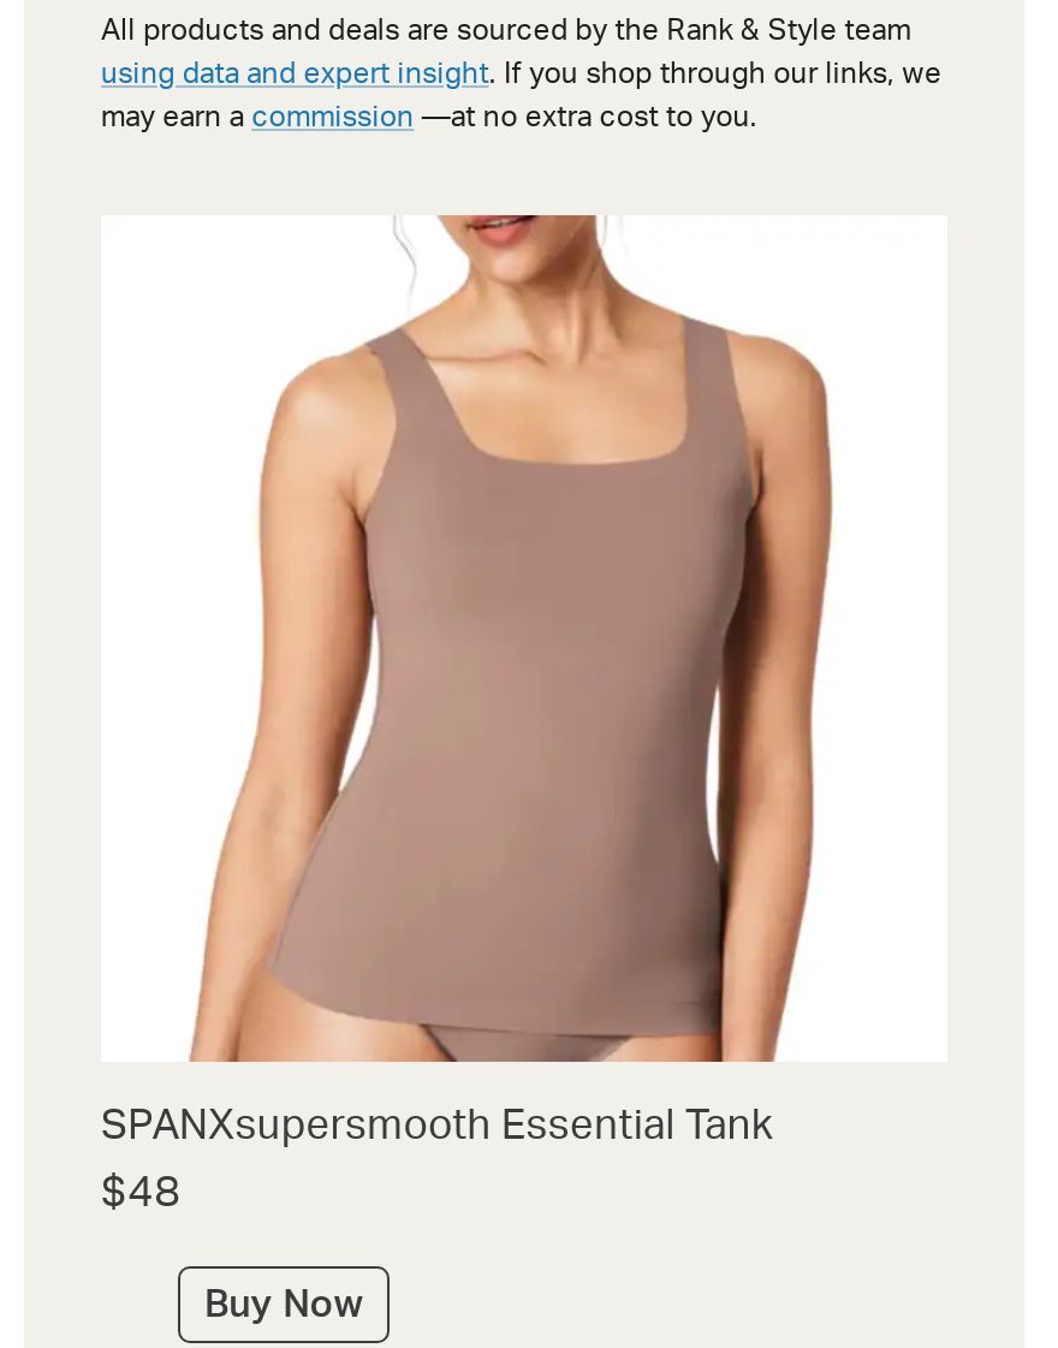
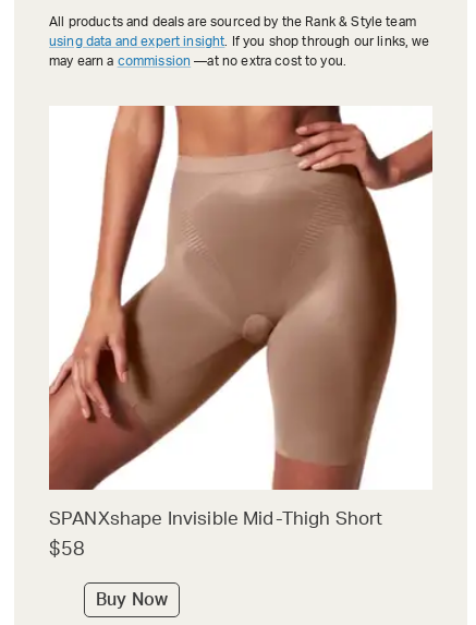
- [image]
- SPANXsupersmooth Essential Tank
+ [image]
+ SPANXshape Invisible Mid-Thigh Short

- $48
+ $58
